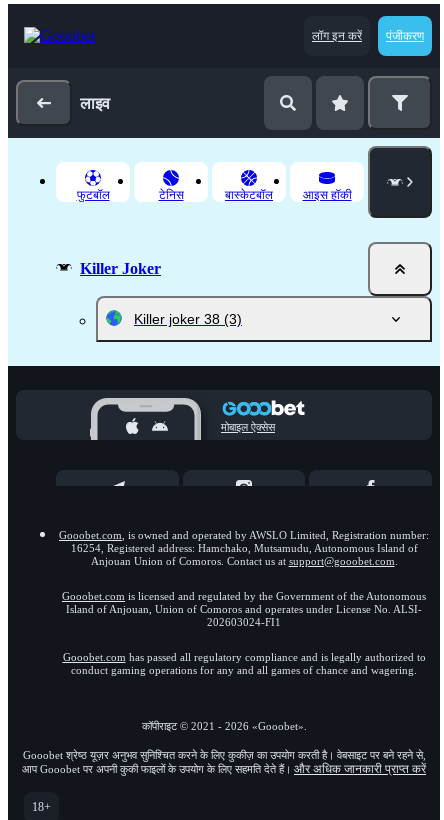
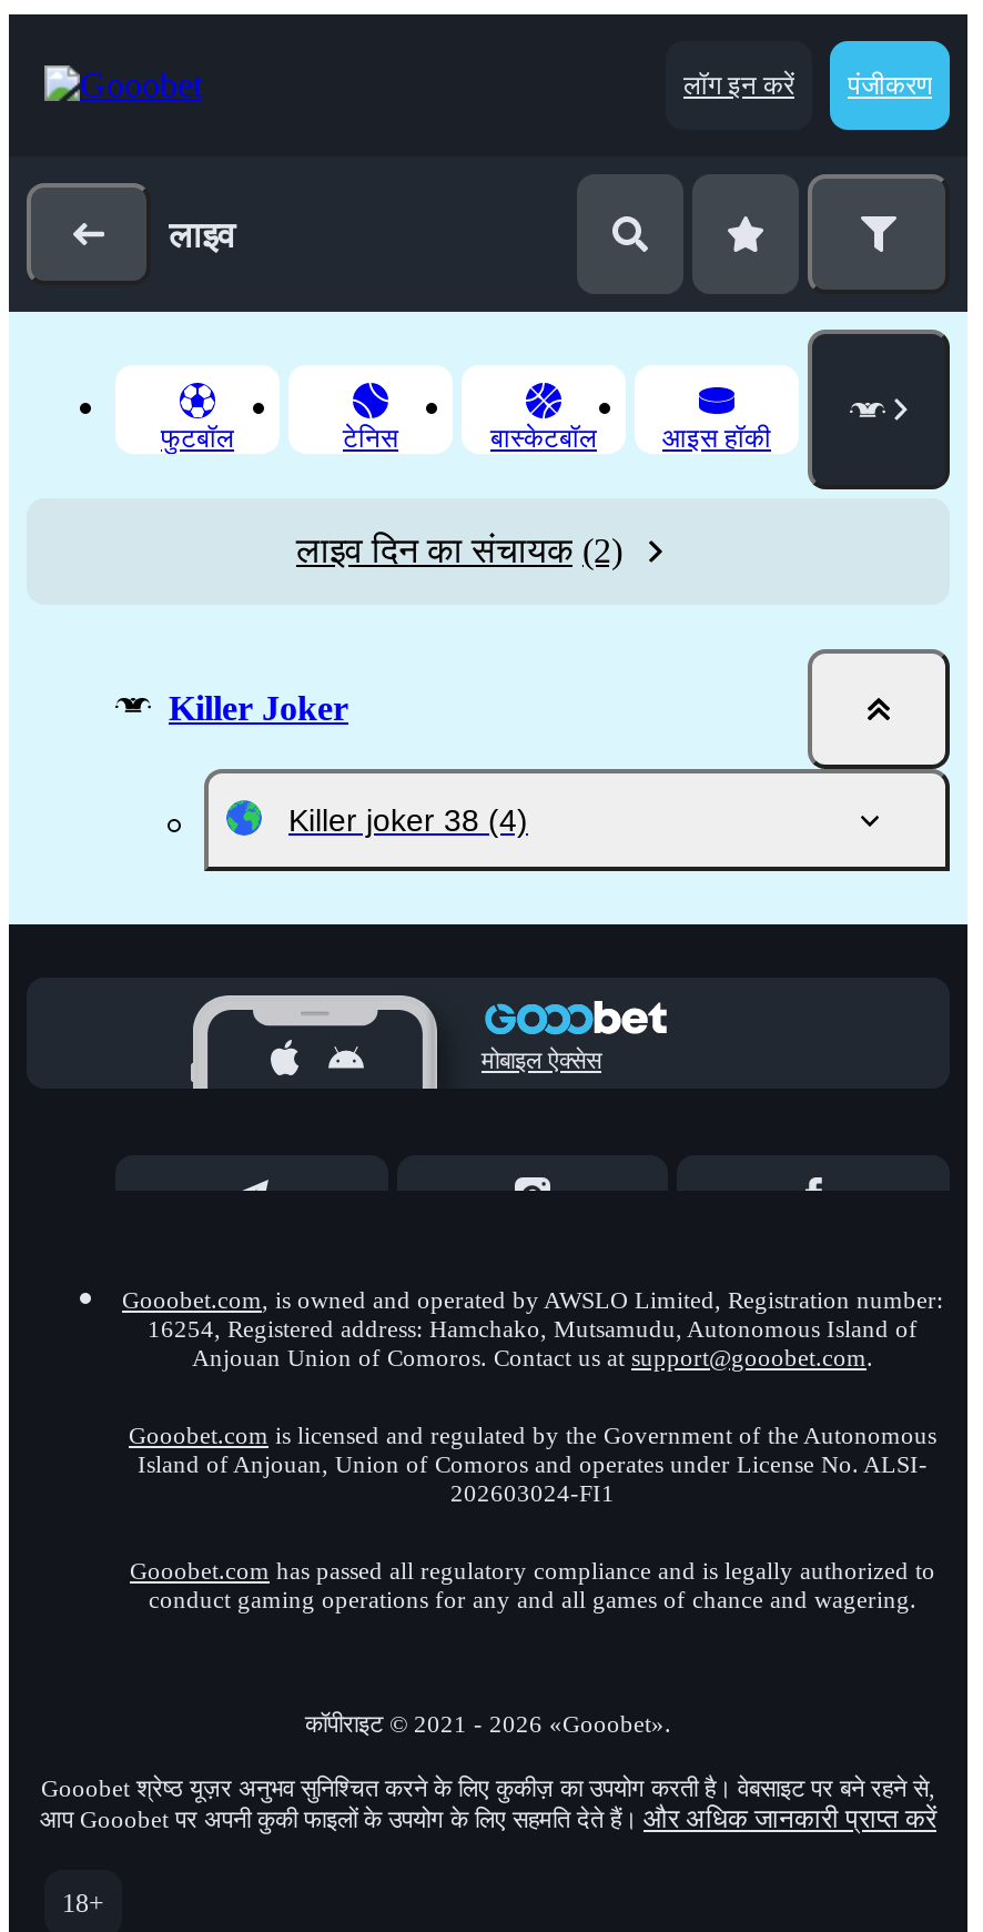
+ लाइव दिन का संचायक (2)

- Killer joker 38 (3)
+ Killer joker 38 (4)
